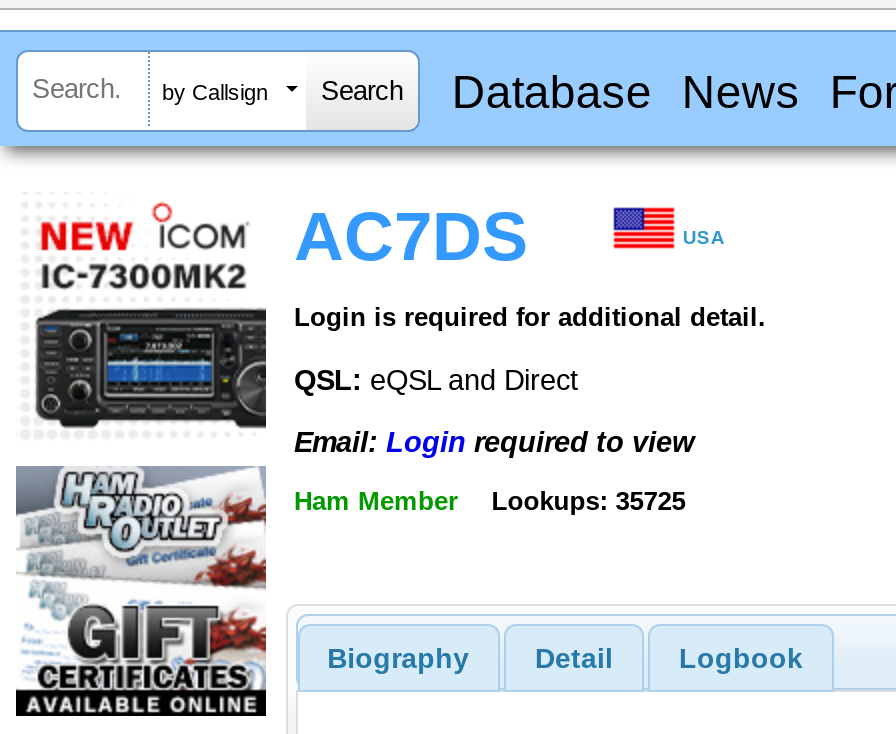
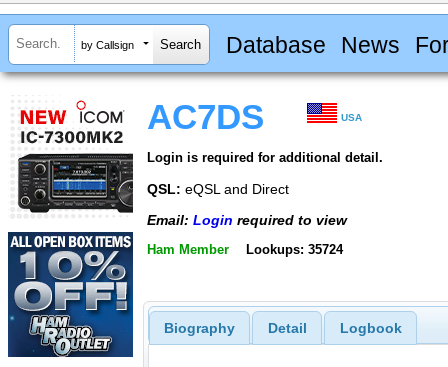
- [image]
- Ham Member Lookups: 35725
+ [image]
+ Ham Member Lookups: 35724
